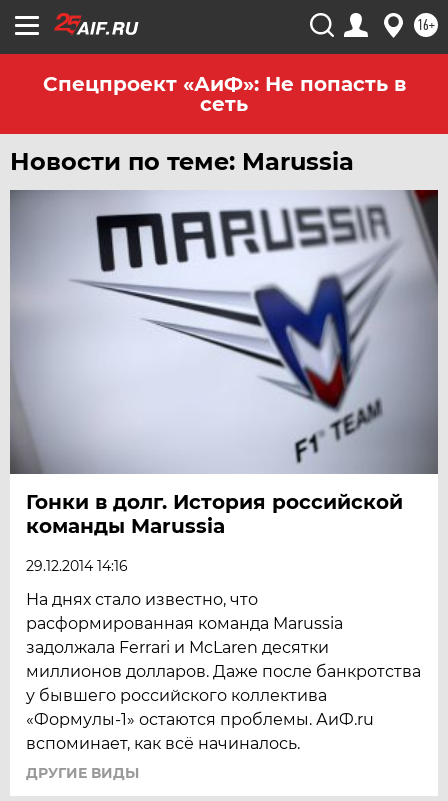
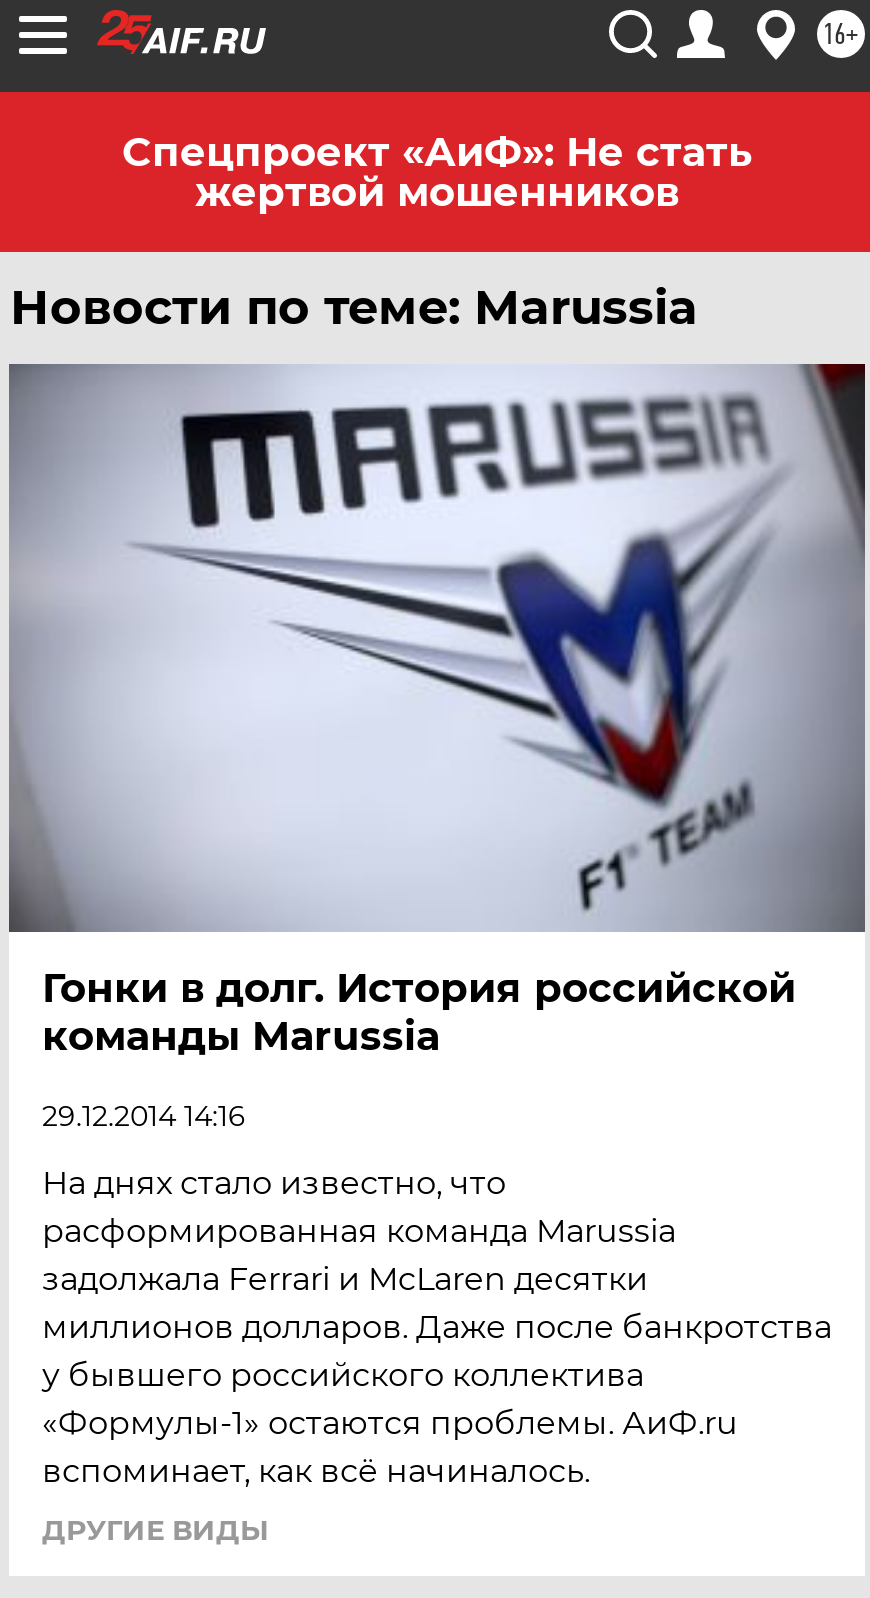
- Спецпроект «АиФ»: Не попасть в
- сеть
+ Спецпроект «АиФ»: Не стать
+ жертвой мошенников
